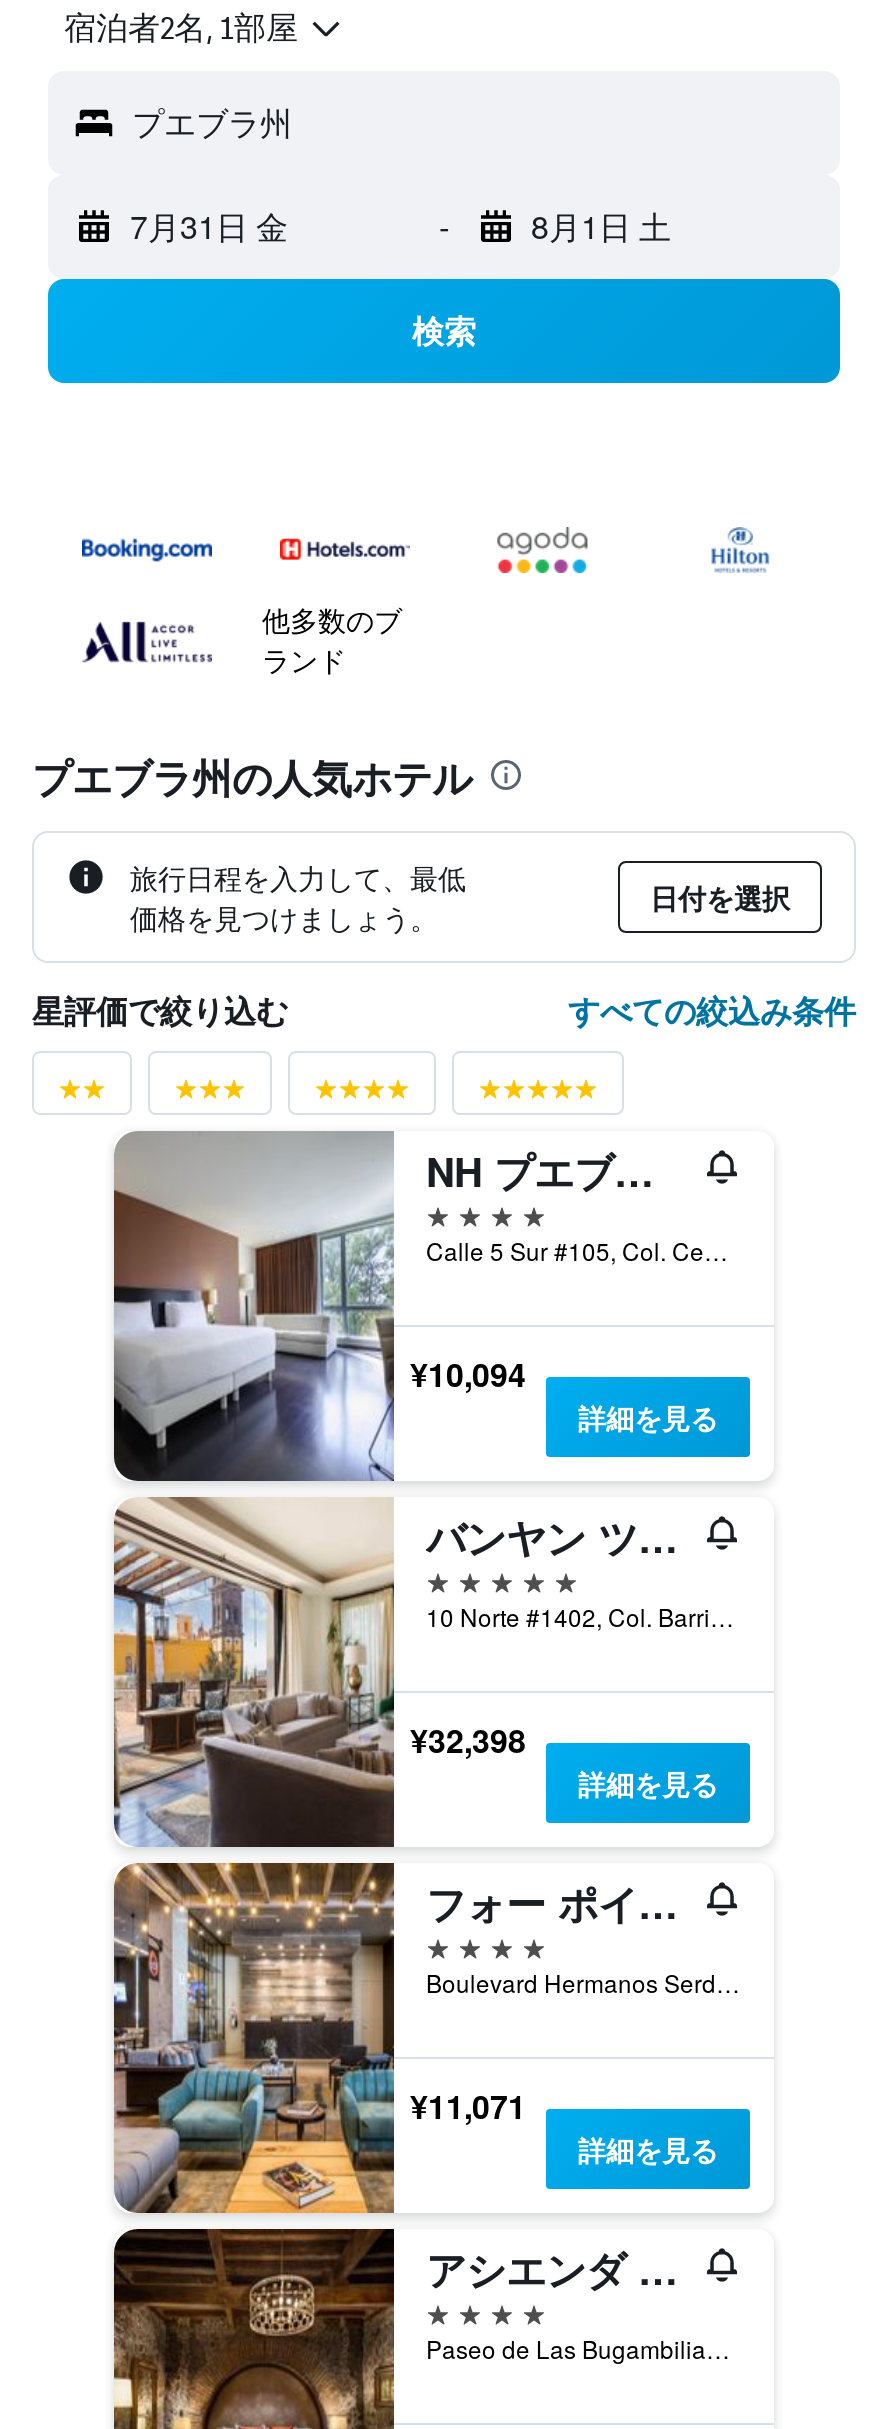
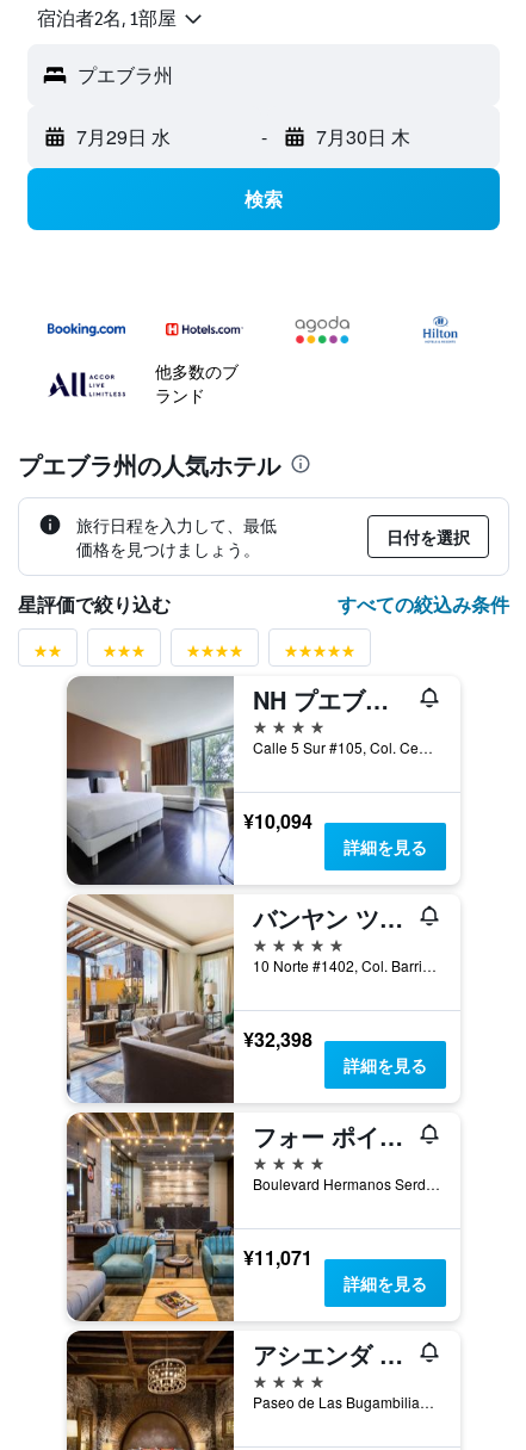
- 7月31日 金
+ 7月29日 水

- 8月1日 土
+ 7月30日 木
